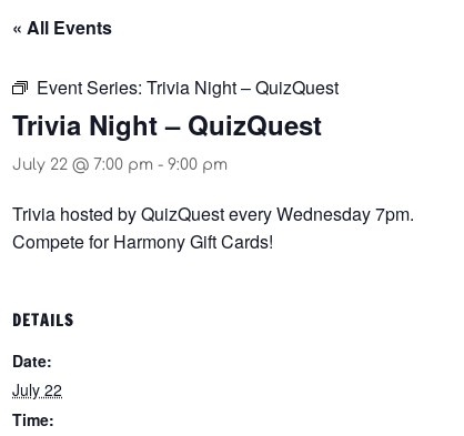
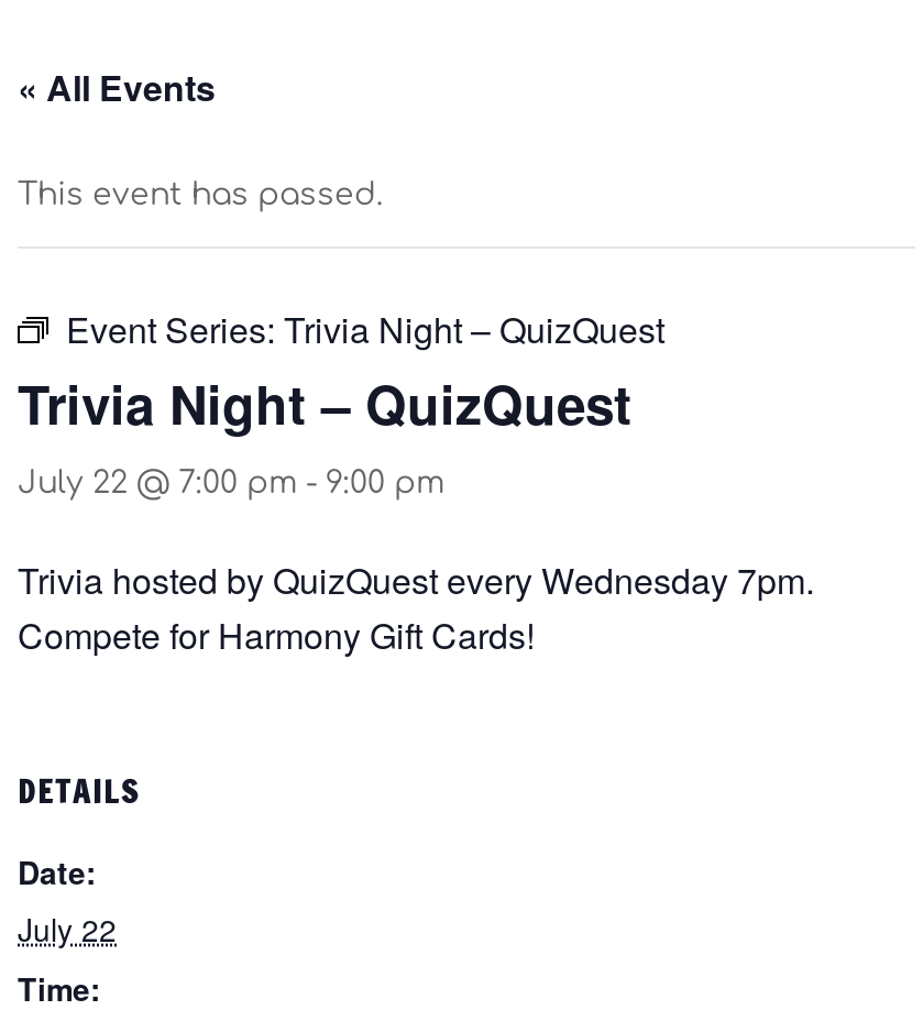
+ This event has passed.
